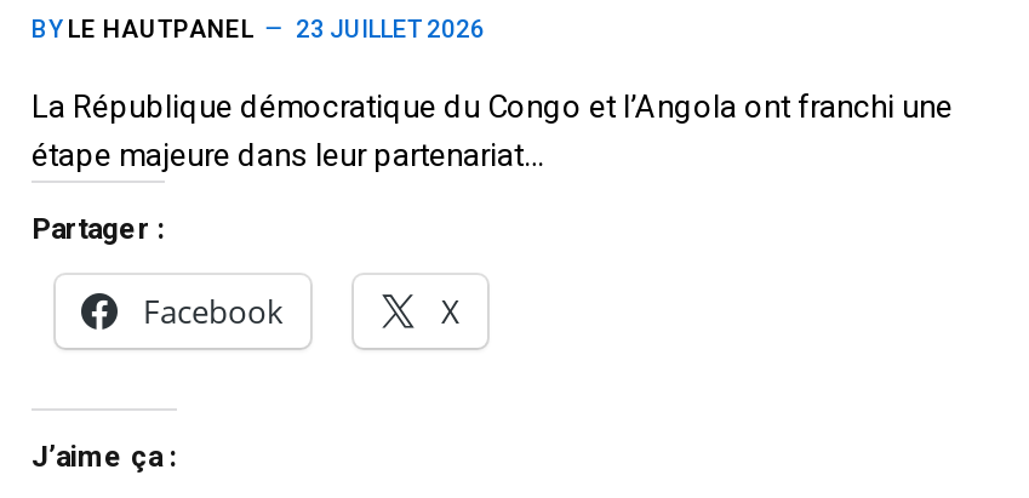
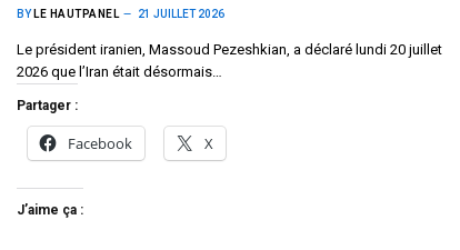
- BY LE HAUTPANEL 23 JUILLET 2026
+ BY LE HAUTPANEL 21 JUILLET 2026

- La République démocratique du Congo et l’Angola ont franchi une
- étape majeure dans leur partenariat…
+ Le président iranien, Massoud Pezeshkian, a déclaré lundi 20 juillet
+ 2026 que l’Iran était désormais…
